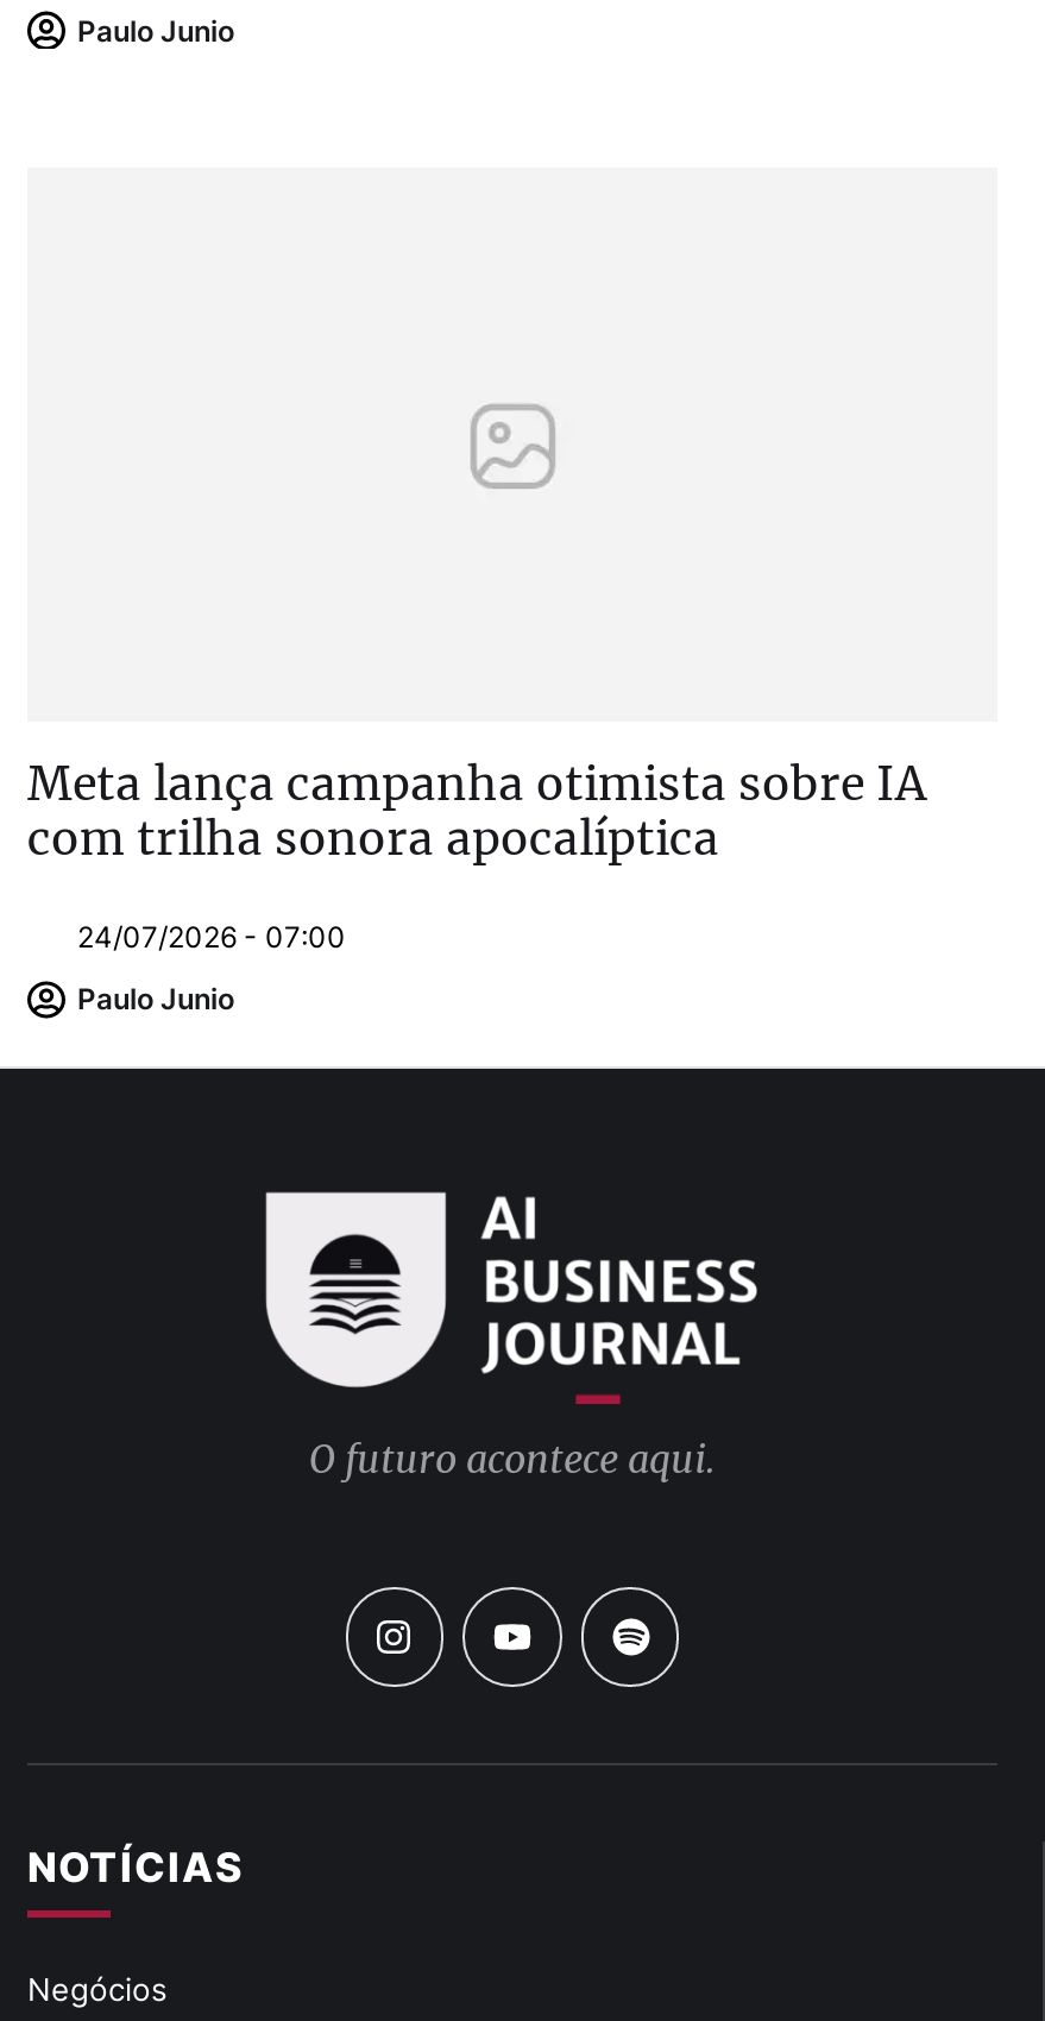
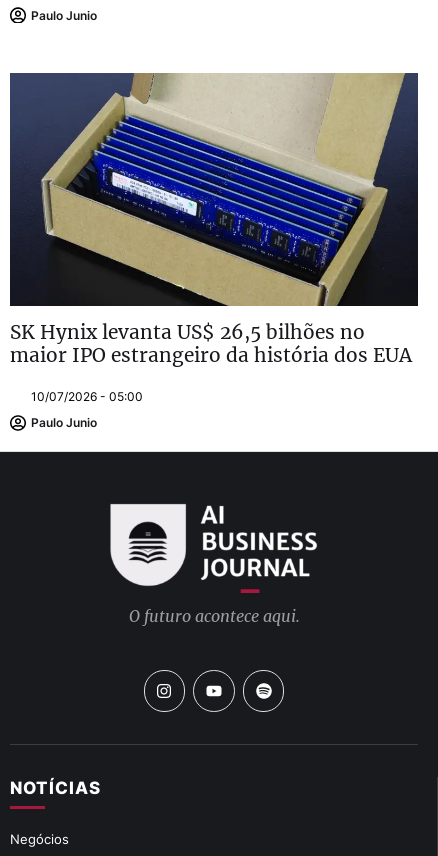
+ [image]

- Meta lança campanha otimista sobre IA
- com trilha sonora apocalíptica
+ SK Hynix levanta US$ 26,5 bilhões no
+ maior IPO estrangeiro da história dos EUA

- 24/07/2026 - 07:00
+ 10/07/2026 - 05:00
